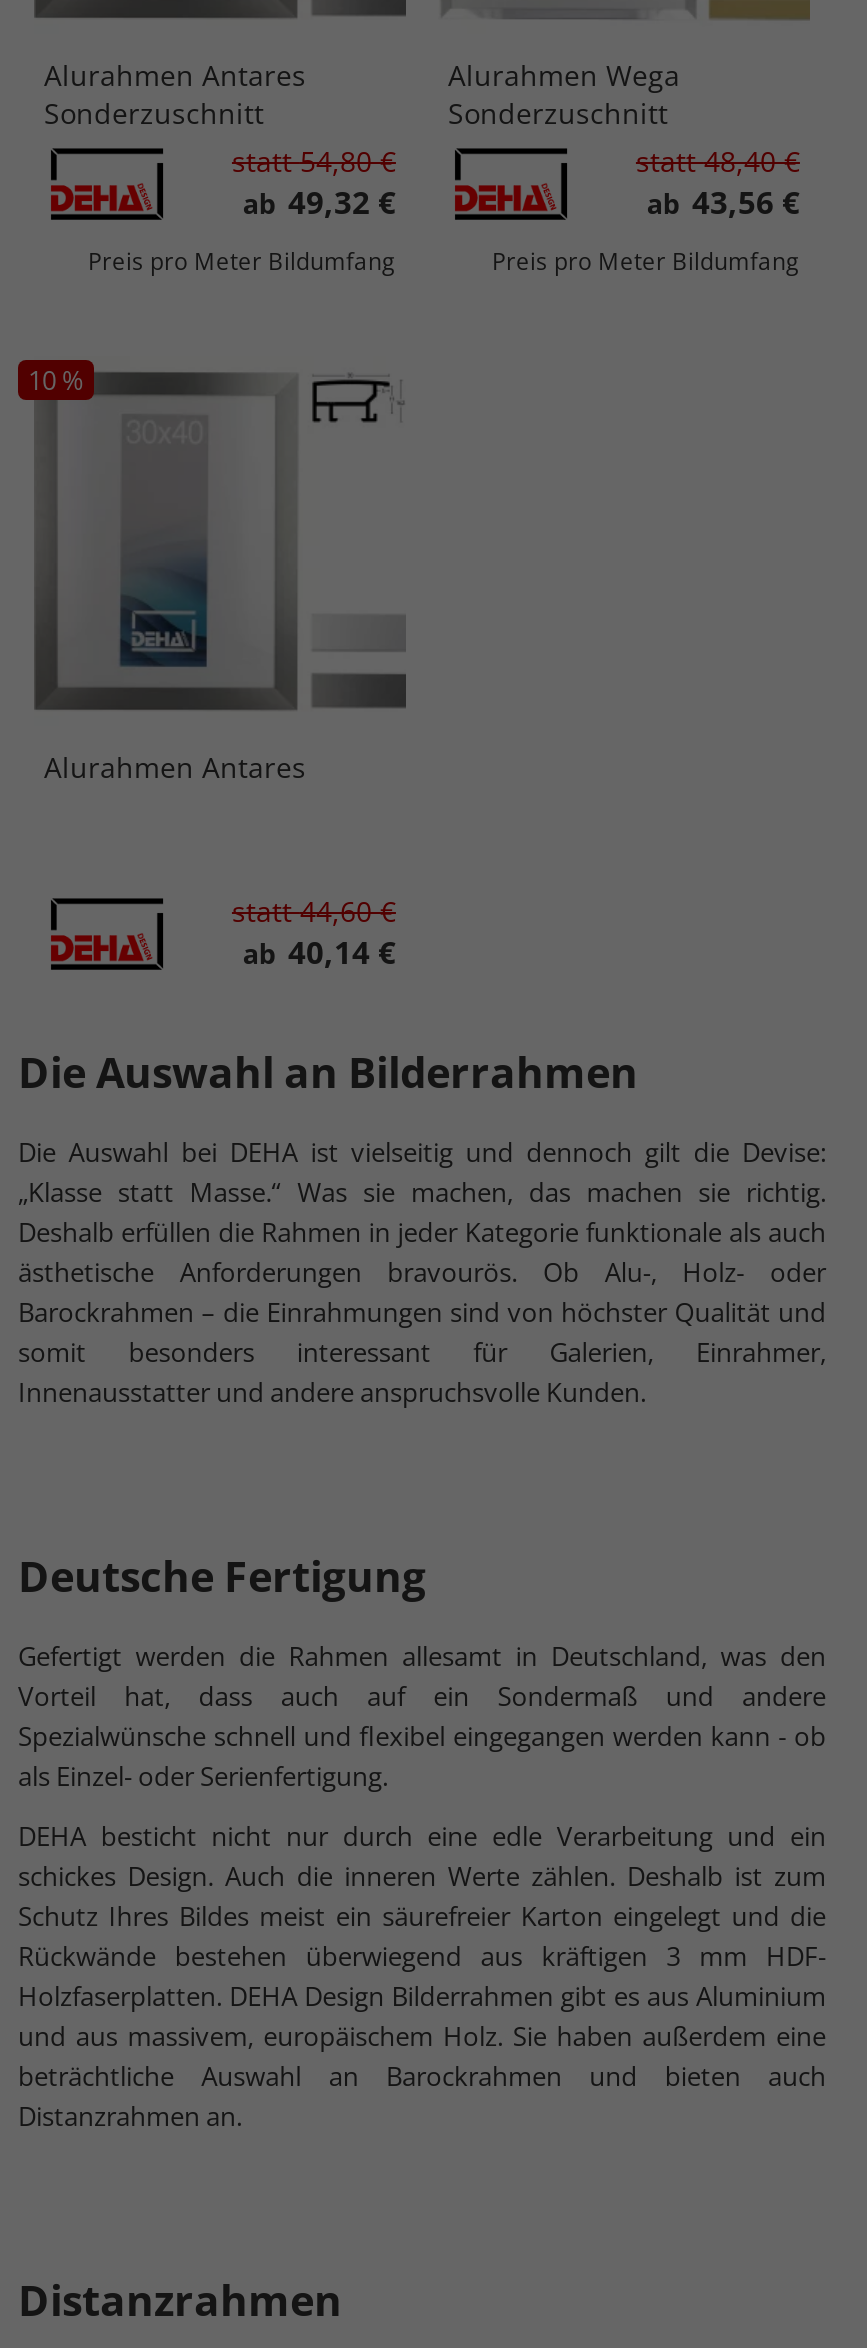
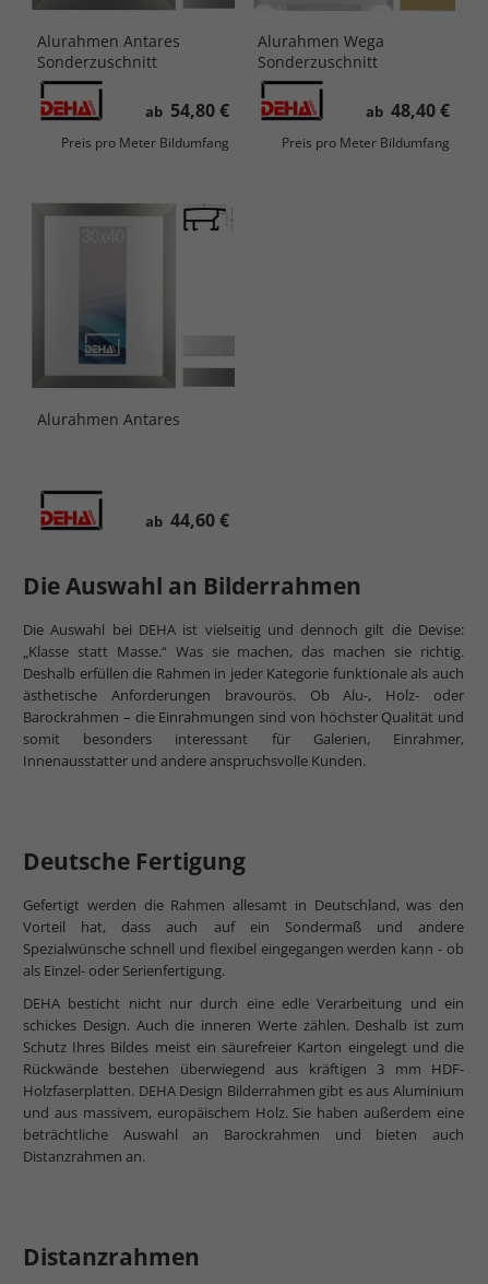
- statt54,80 €
- ab 49,32 €
+ ab 54,80 €

- statt48,40 €
- ab 43,56 €
+ ab 48,40 €

- 10 %

- statt44,60 €
- ab 40,14 €
+ ab 44,60 €
